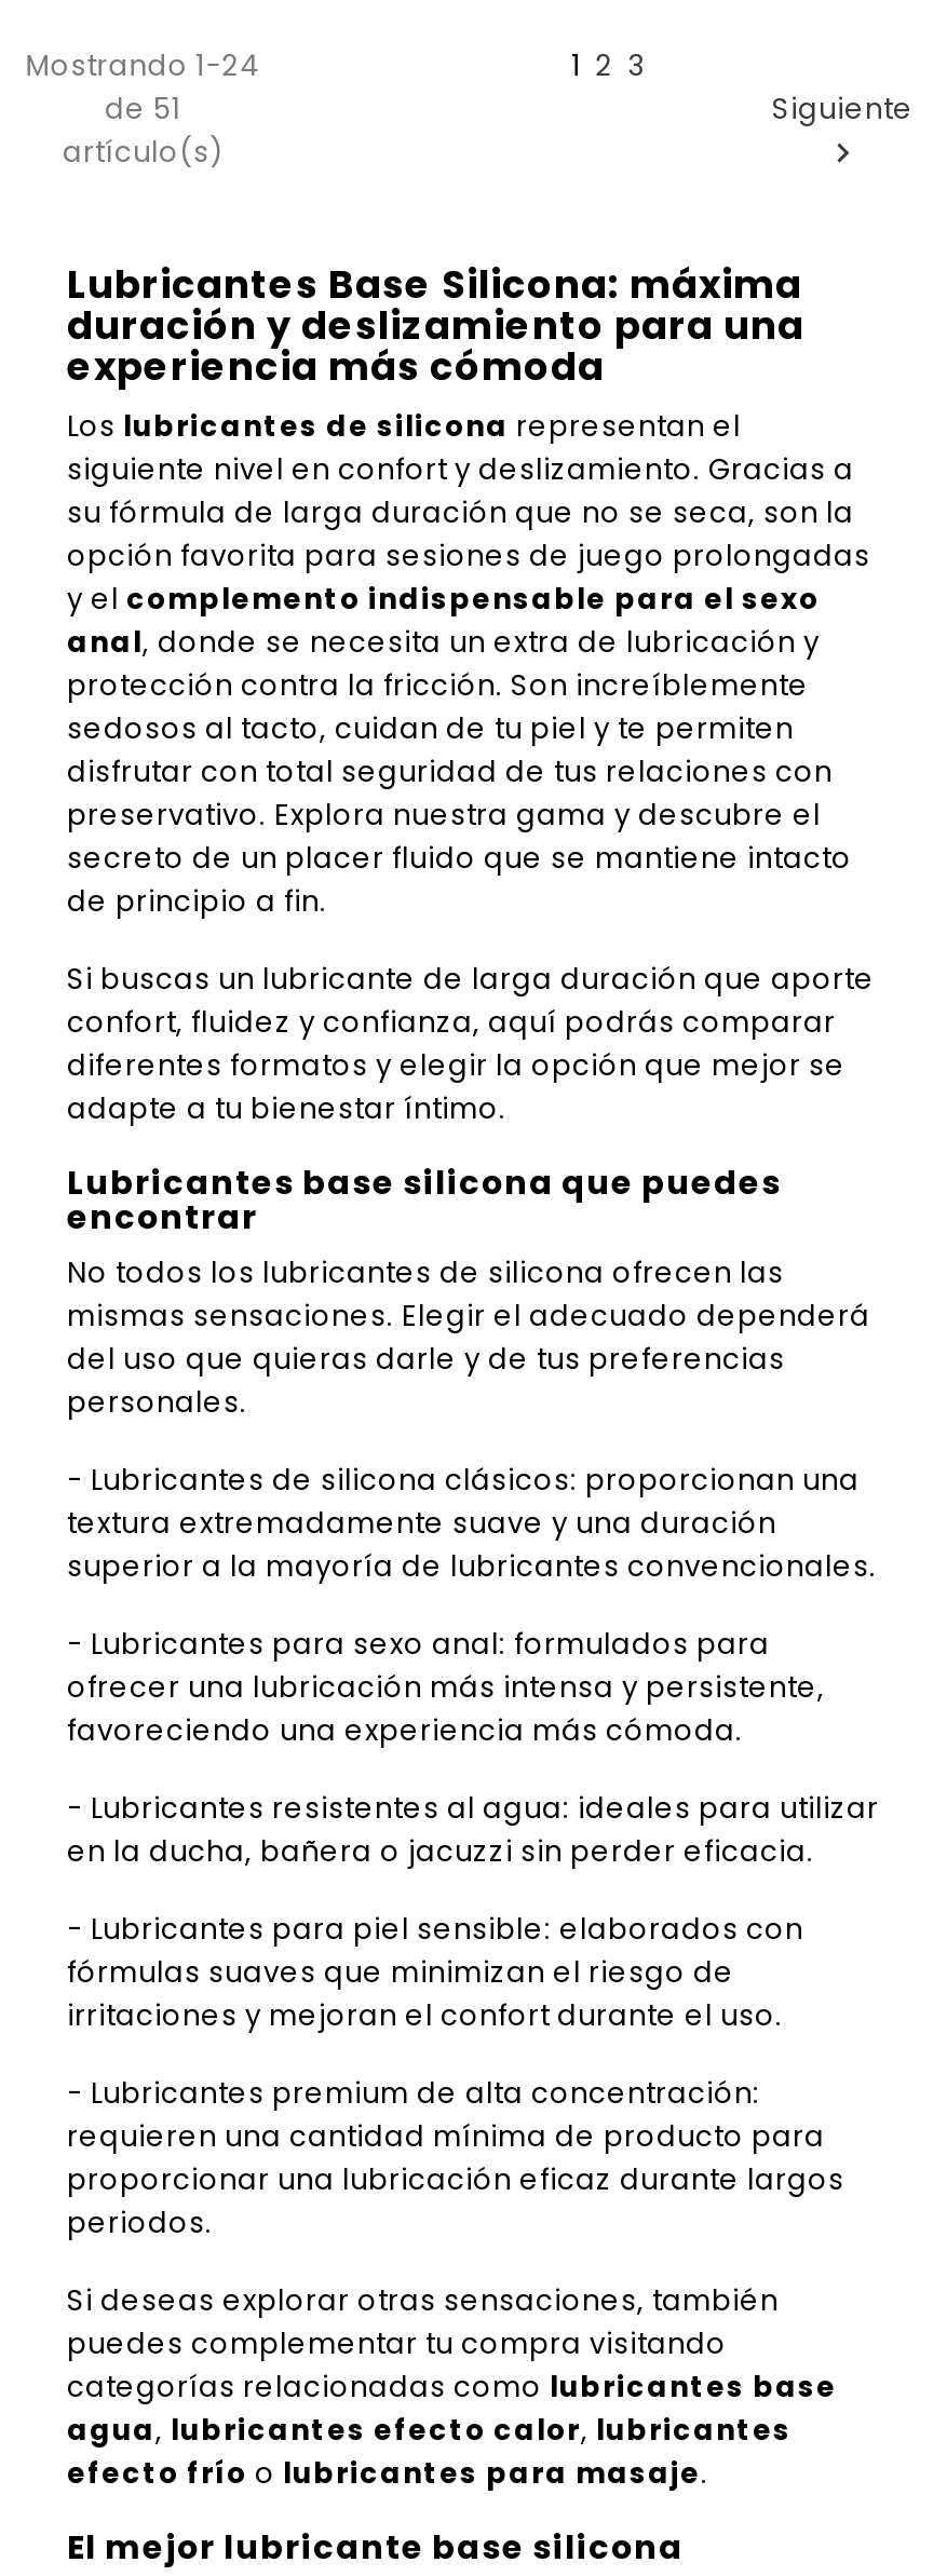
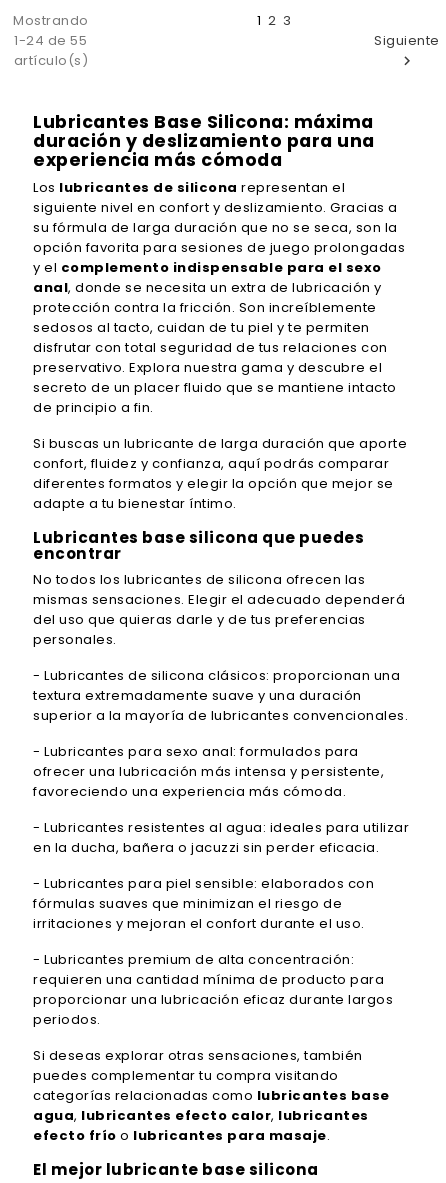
- Mostrando 1-24
- de 51
+ Mostrando
+ 1-24 de 55
